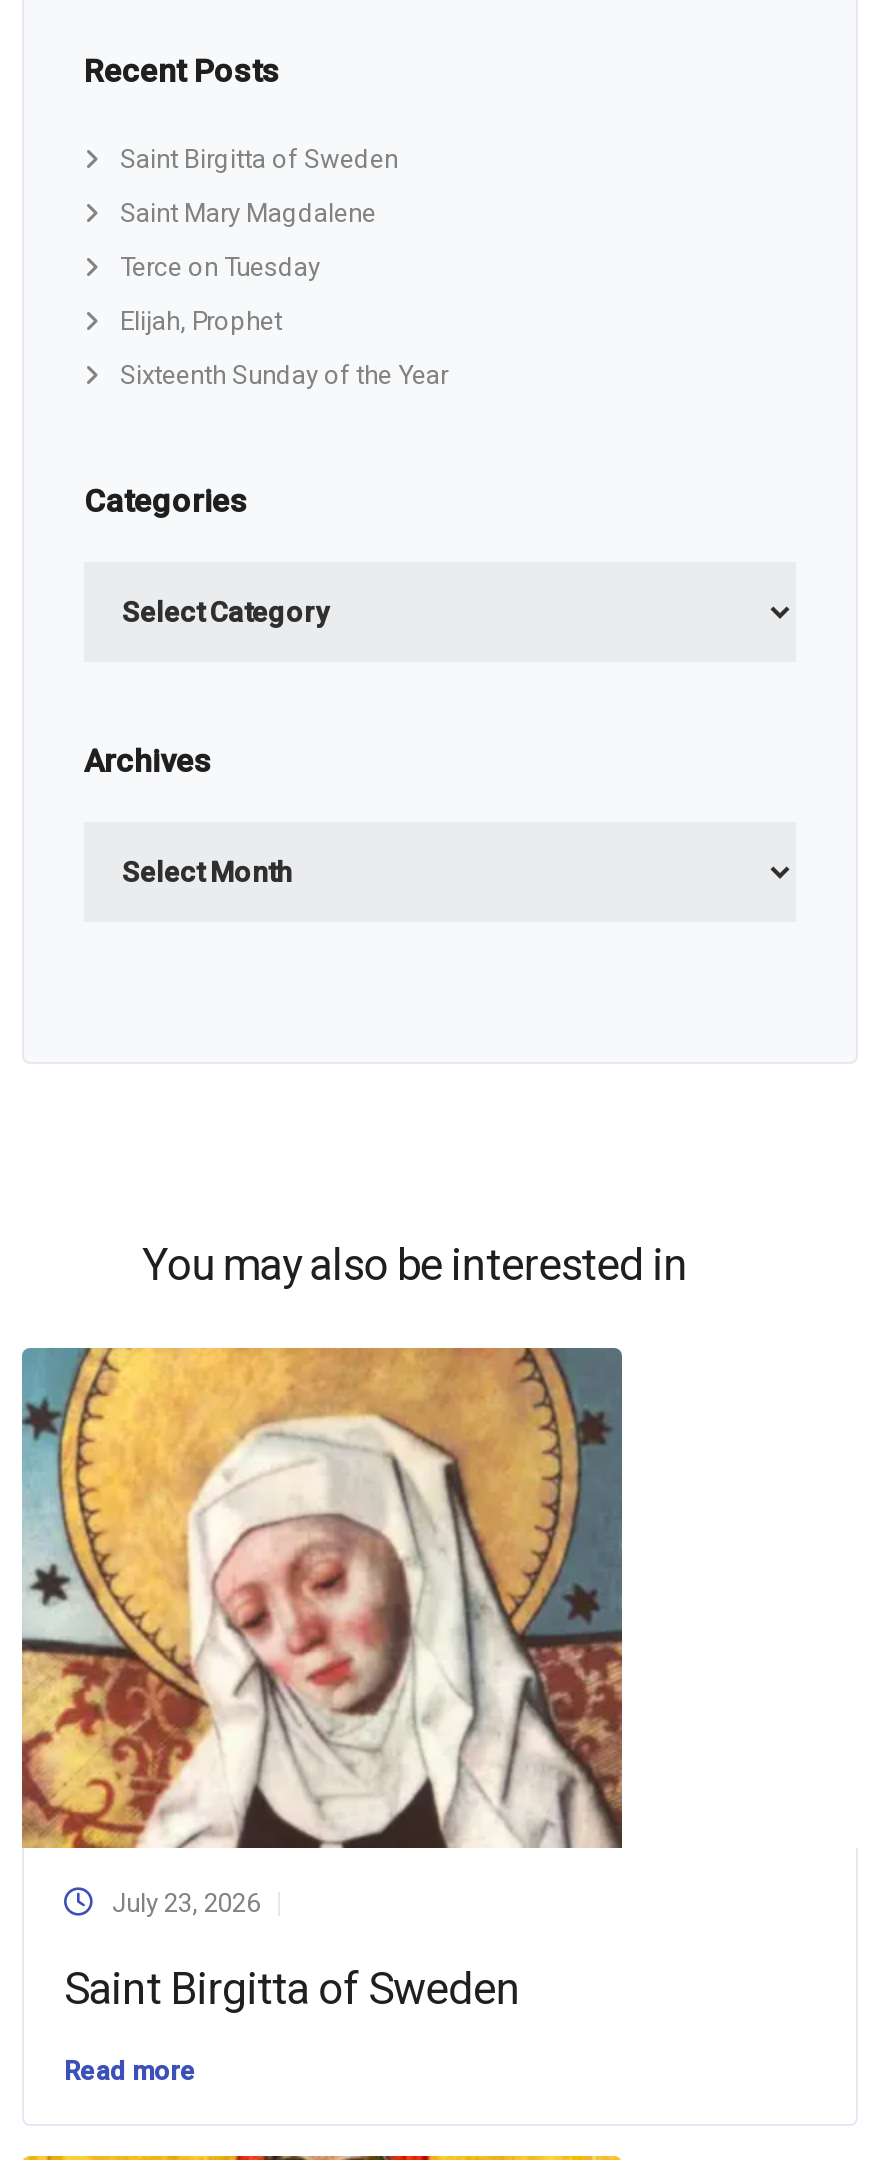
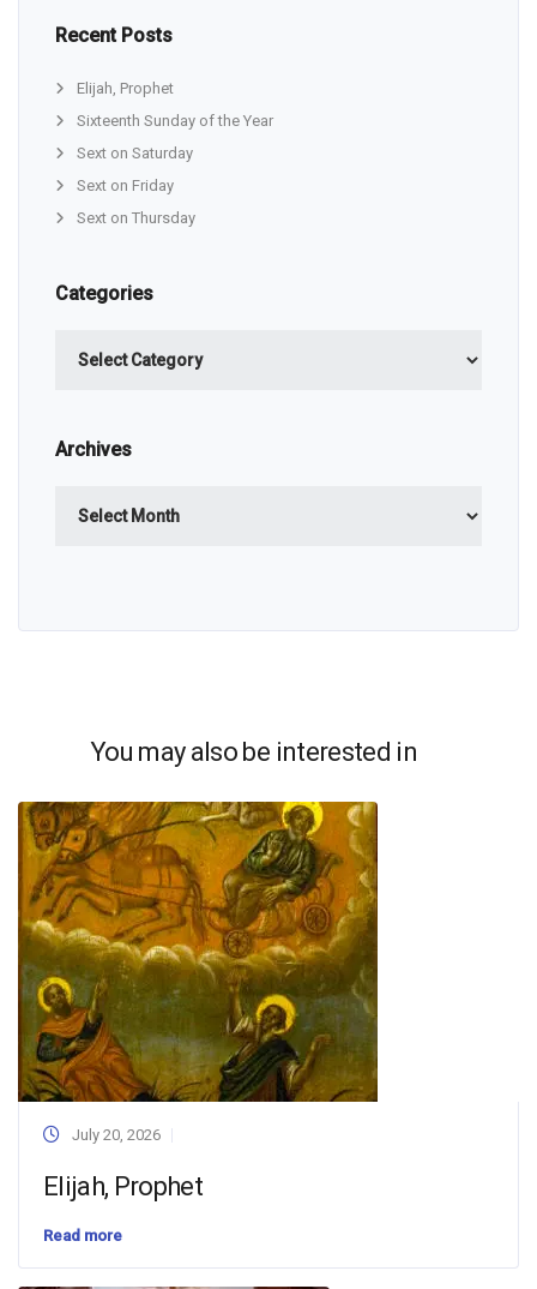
- Saint Birgitta of Sweden
- Saint Mary Magdalene
- Terce on Tuesday

moved up: Elijah, Prophet | Sixteenth Sunday of the Year

+ Sext on Saturday
+ Sext on Friday
+ Sext on Thursday

- [image]
- July 23, 2026
+ [image]
+ July 20, 2026

- Saint Birgitta of Sweden
+ Elijah, Prophet
